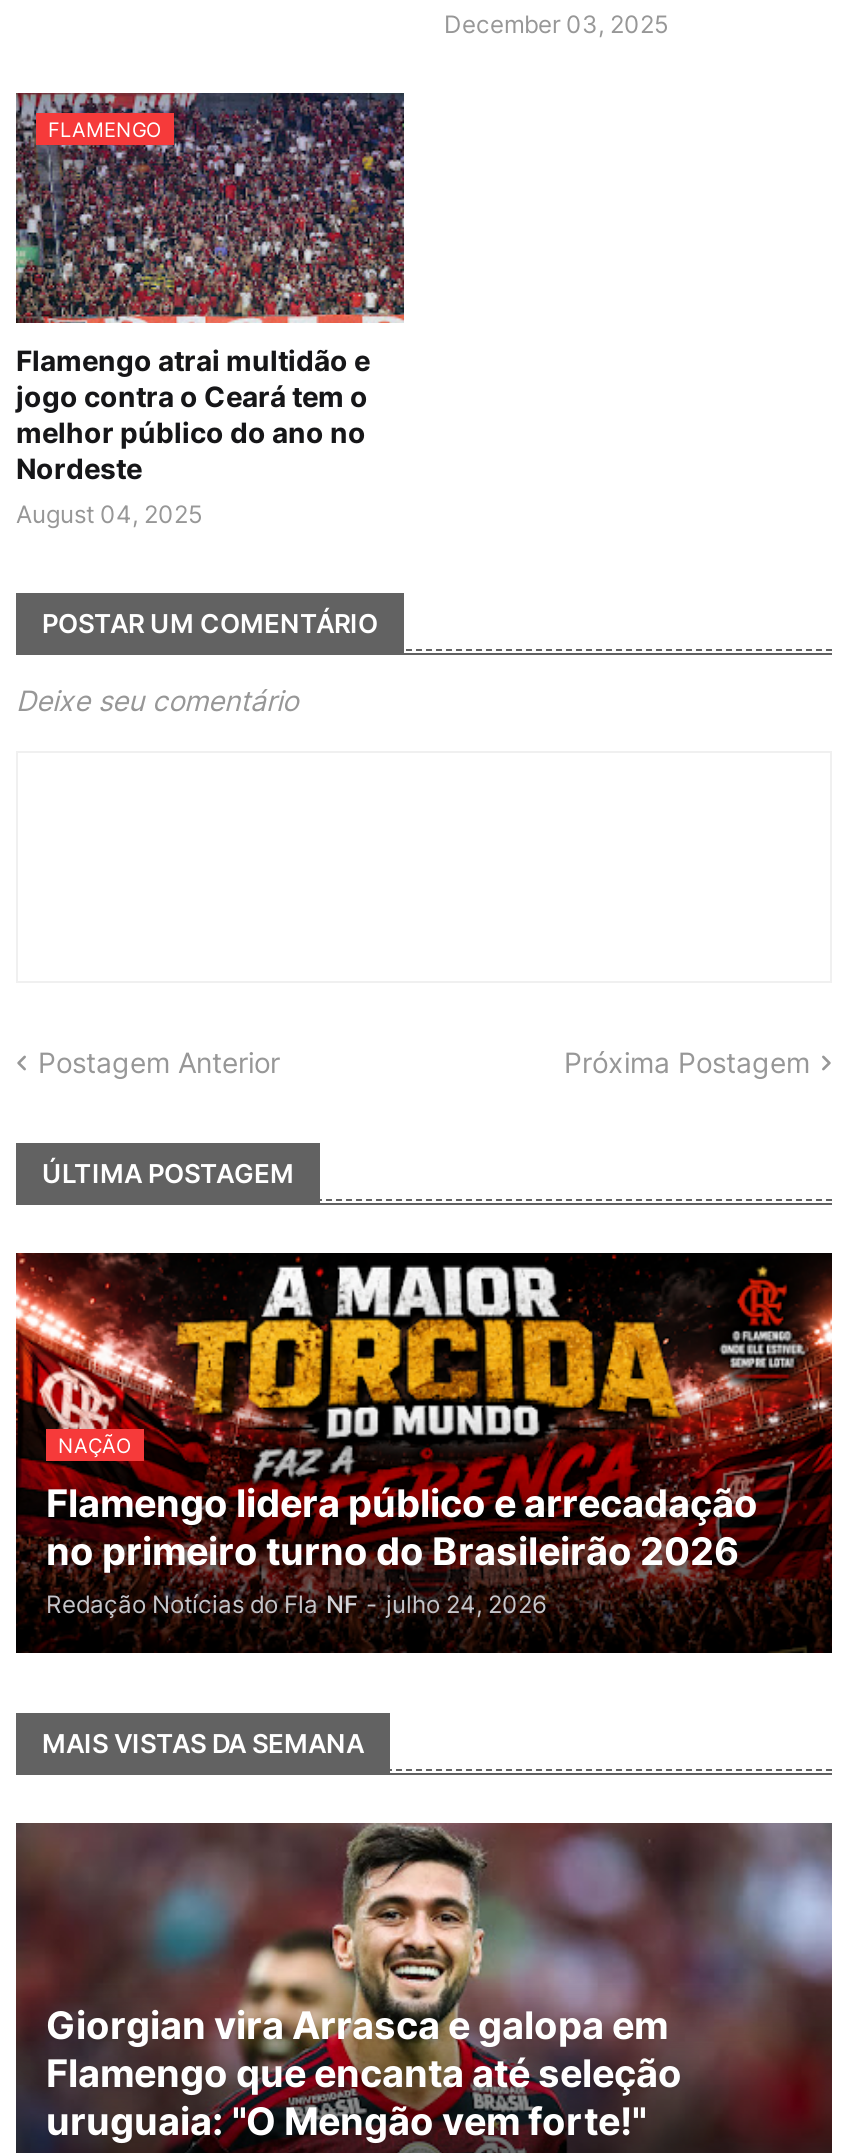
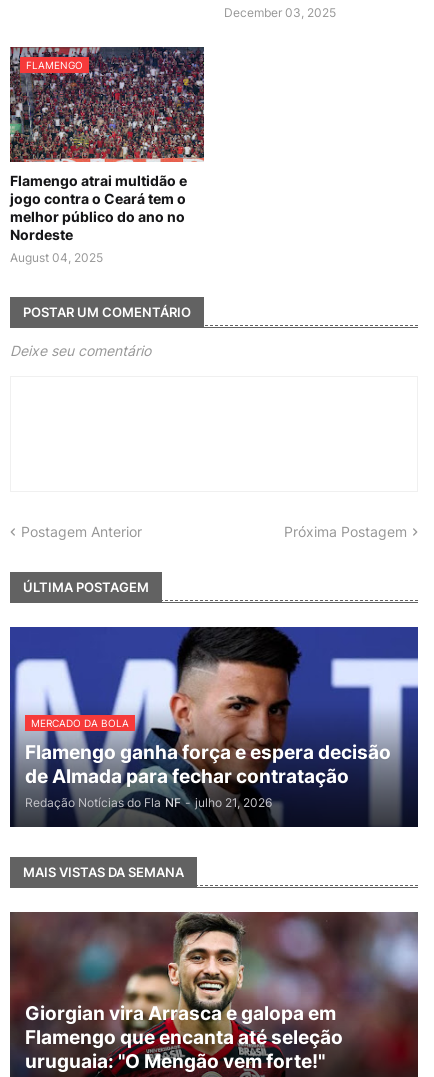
- [image]
- NAÇÃO
+ [image]
+ MERCADO DA BOLA

- Flamengo lidera público e arrecadação
- no primeiro turno do Brasileirão 2026
- Redação Notícias do Fla NF - julho 24, 2026
+ Flamengo ganha força e espera decisão
+ de Almada para fechar contratação
+ Redação Notícias do Fla NF - julho 21, 2026
